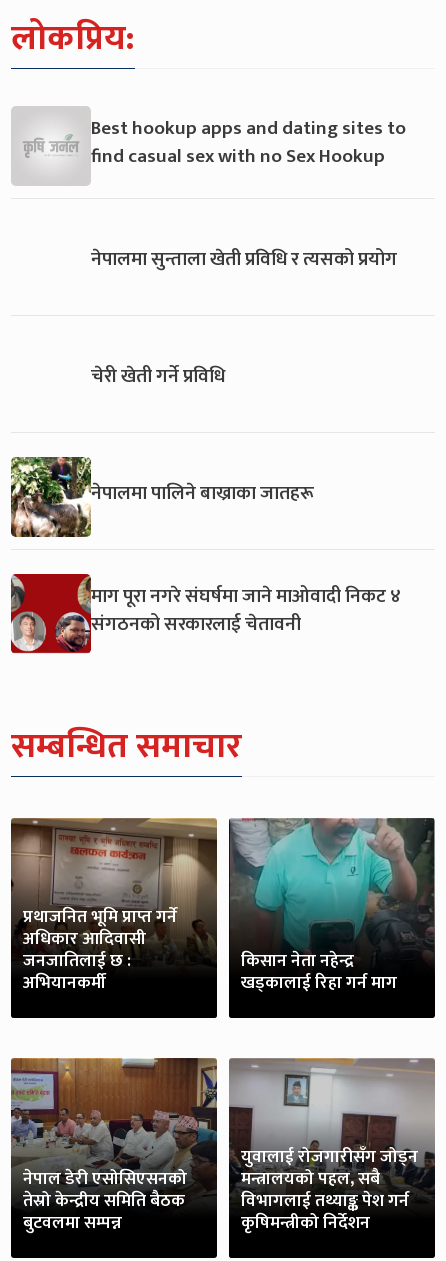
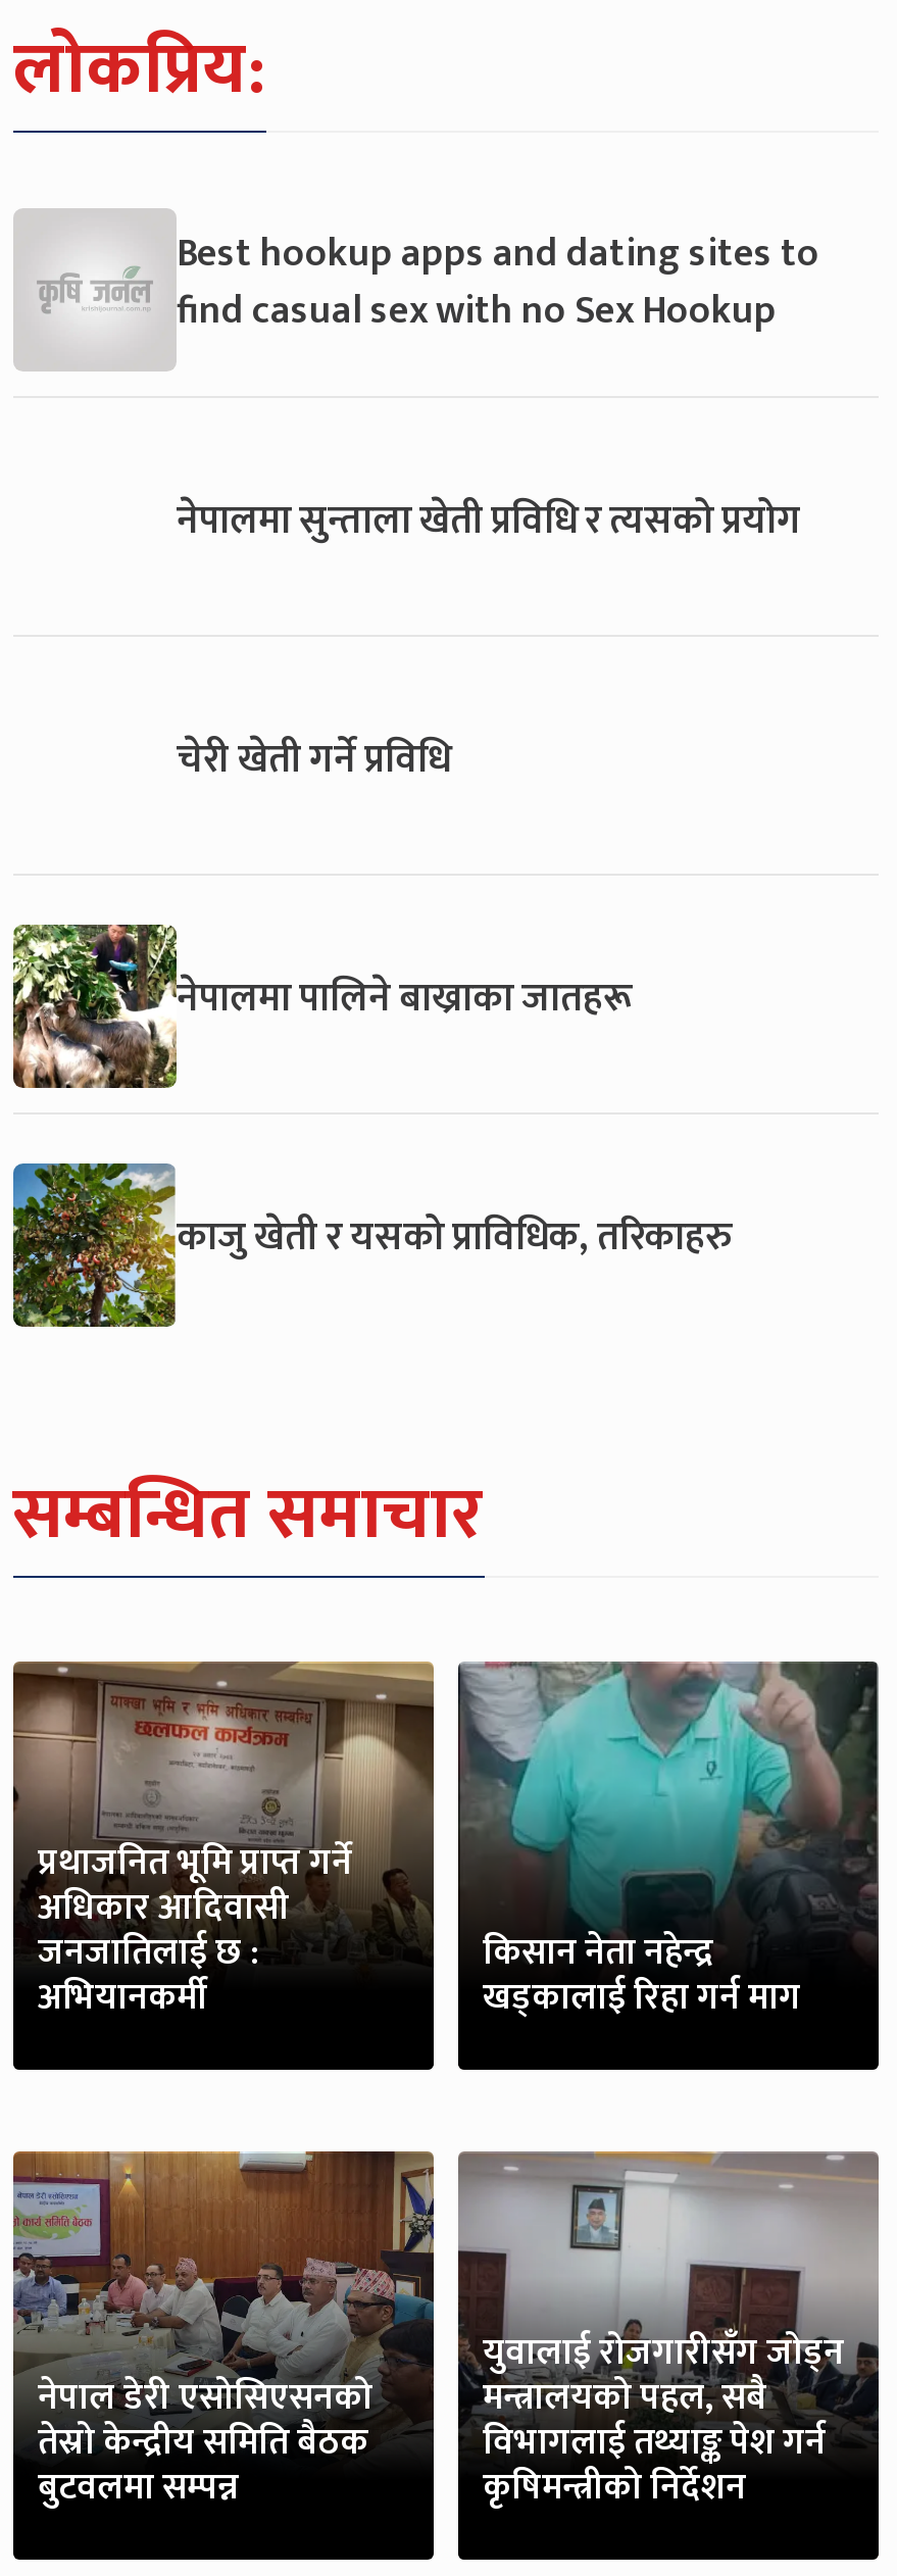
- [image]
- माग पूरा नगरे संघर्षमा जाने माओवादी निकट ४
- संगठनको सरकारलाई चेतावनी
+ [image]
+ काजु खेती र यसको प्राविधिक, तरिकाहरु
